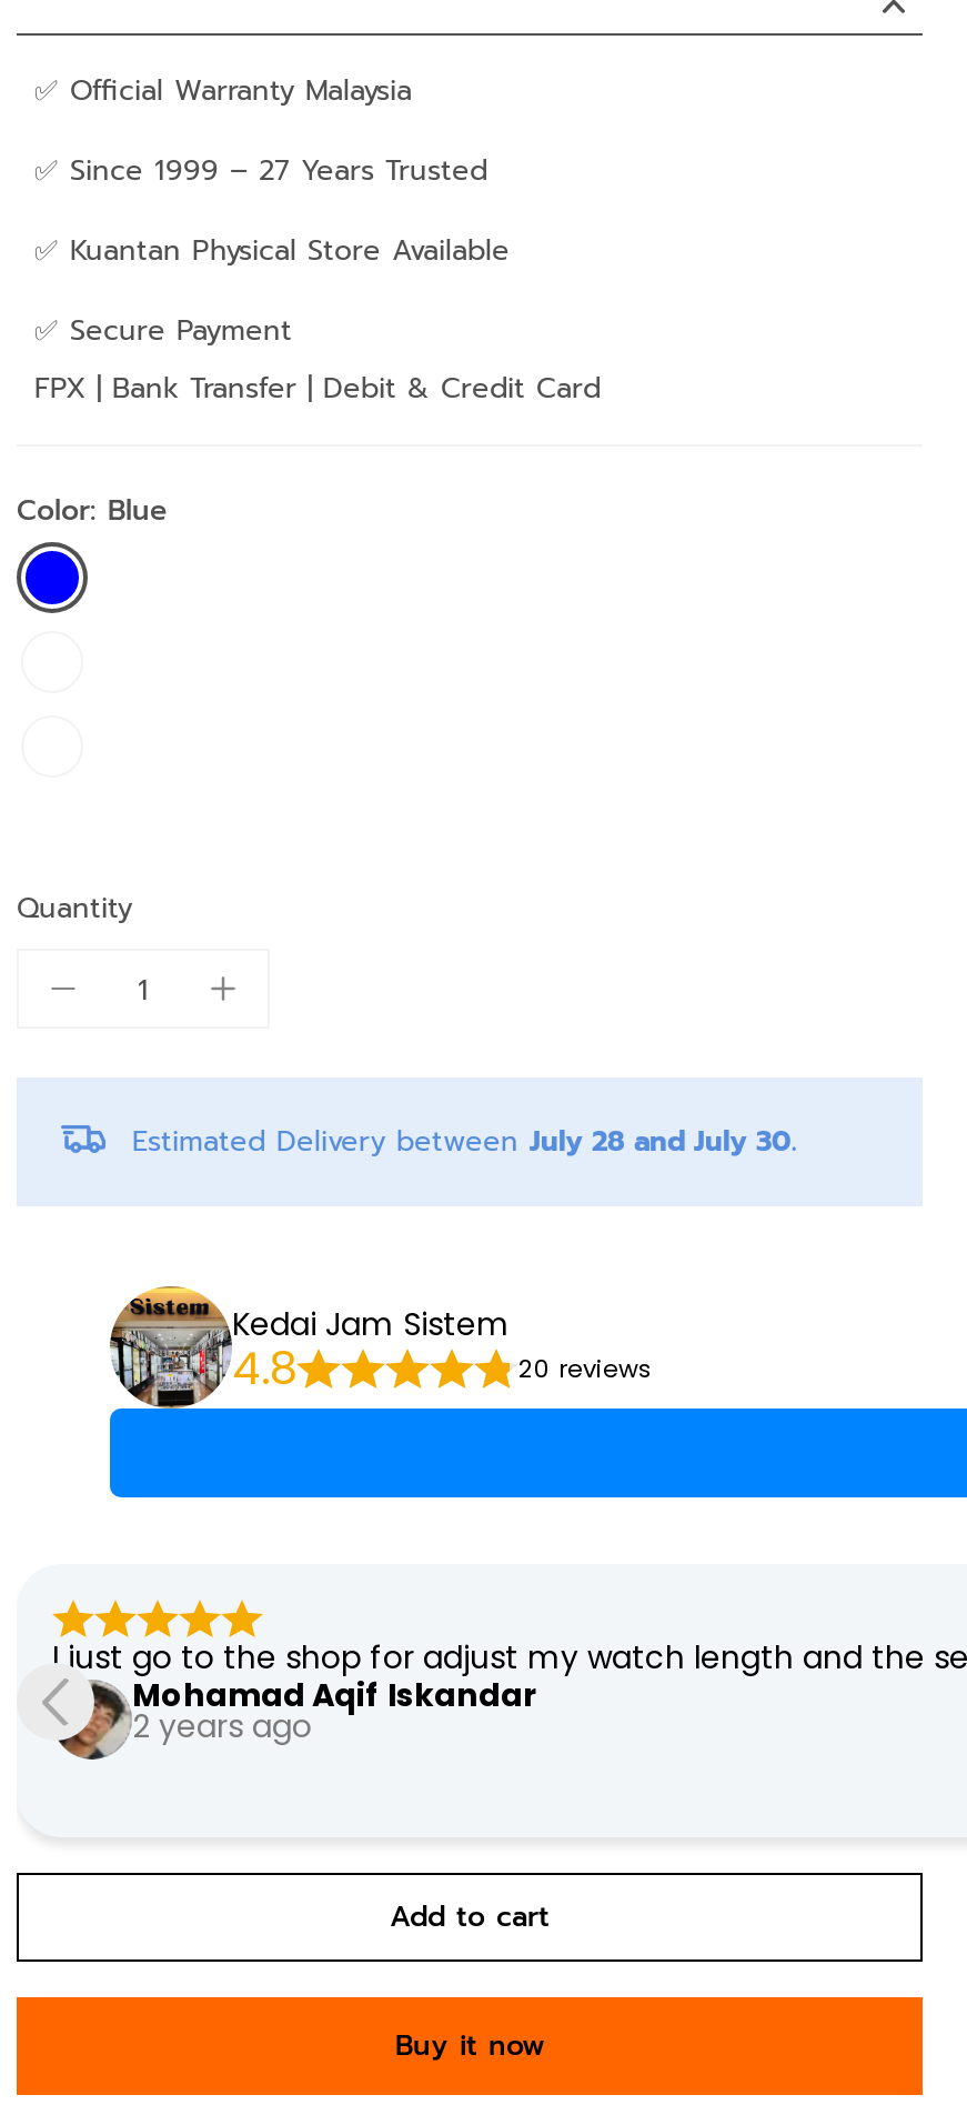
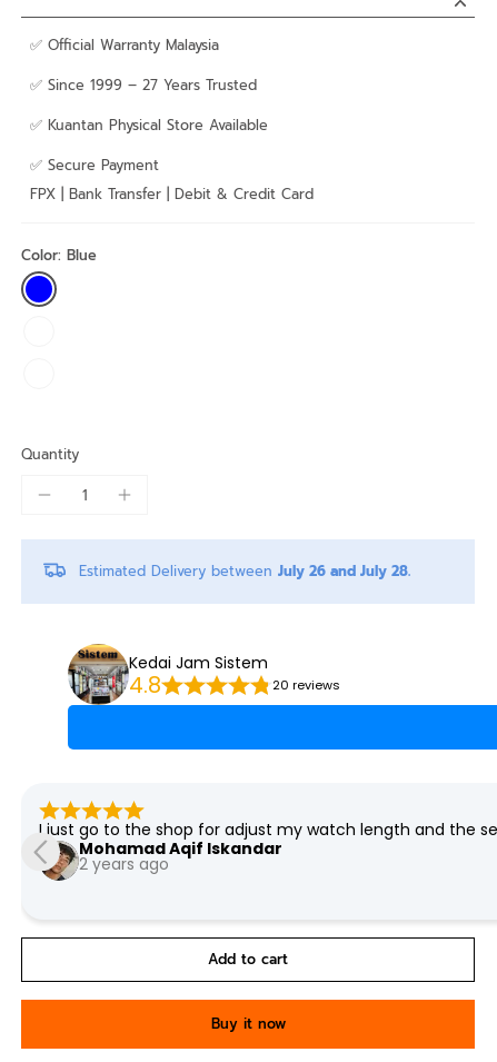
- Estimated Delivery between July 28 and July 30.
+ Estimated Delivery between July 26 and July 28.
